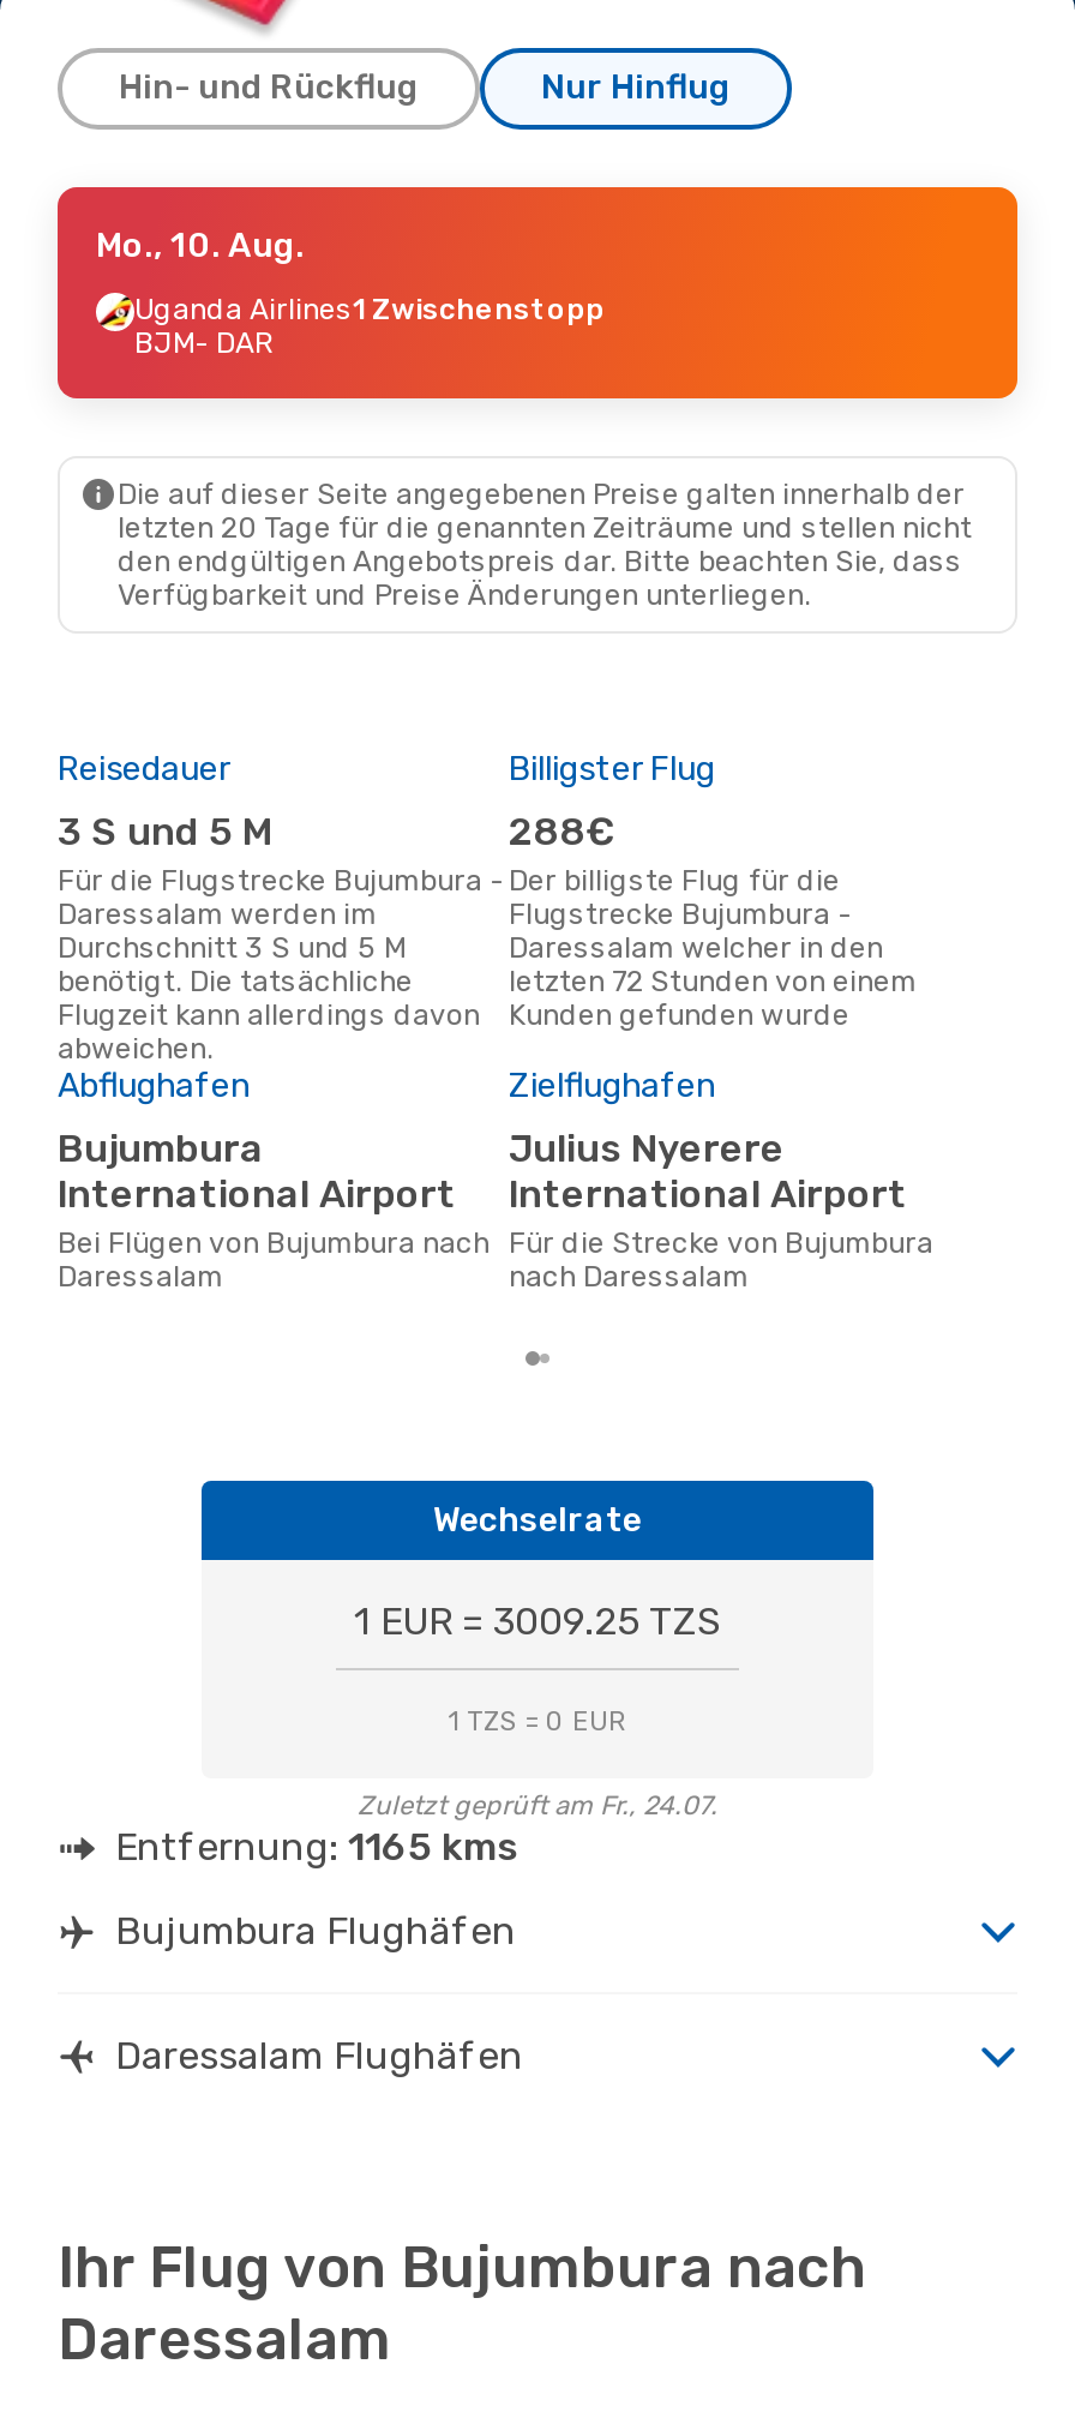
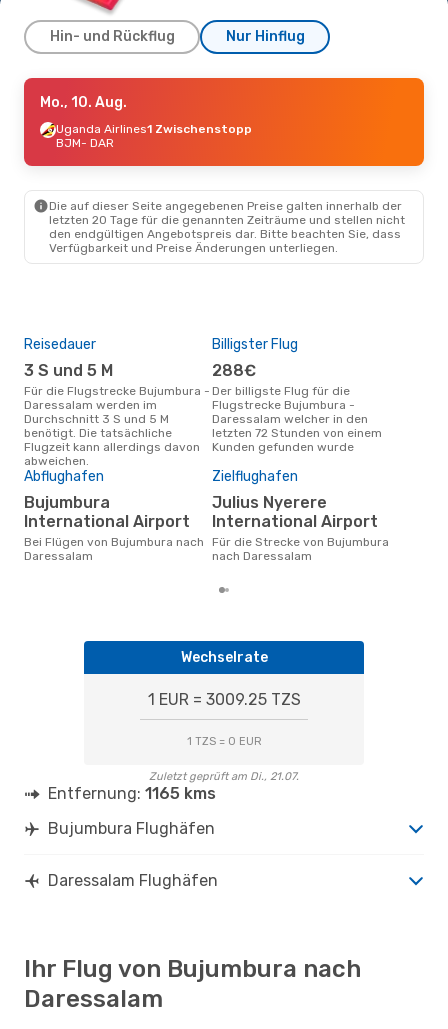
- Zuletzt geprüft am Fr., 24.07.
+ Zuletzt geprüft am Di., 21.07.
